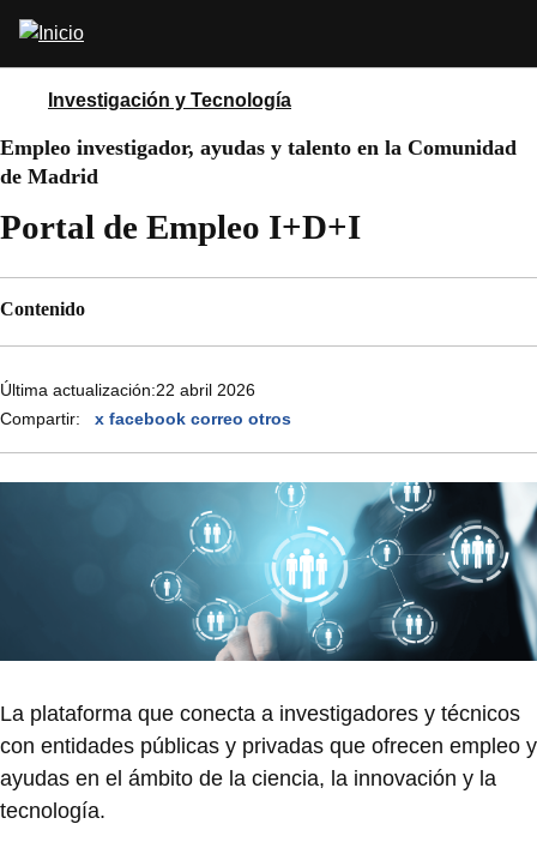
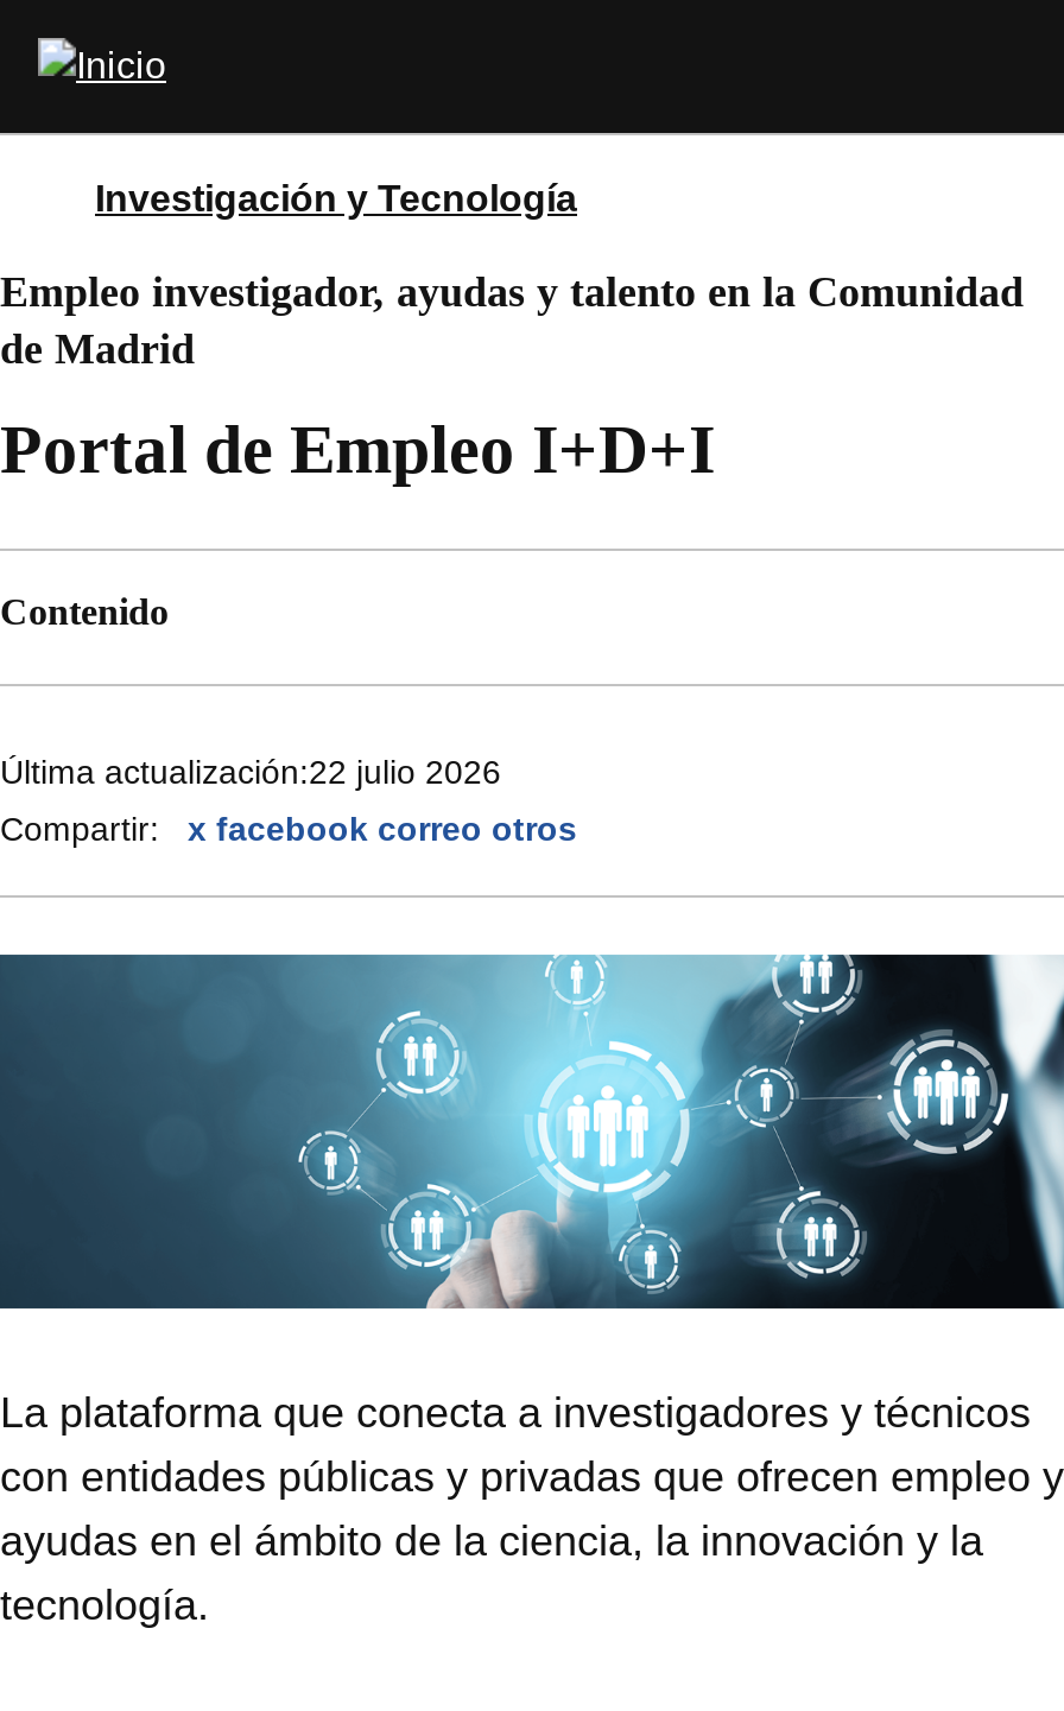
- Última actualización:22 abril 2026
+ Última actualización:22 julio 2026
